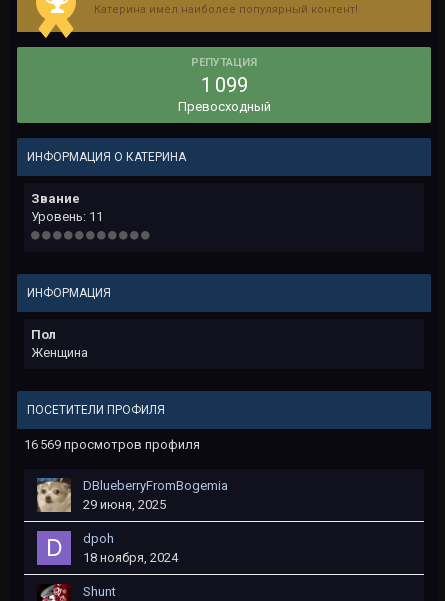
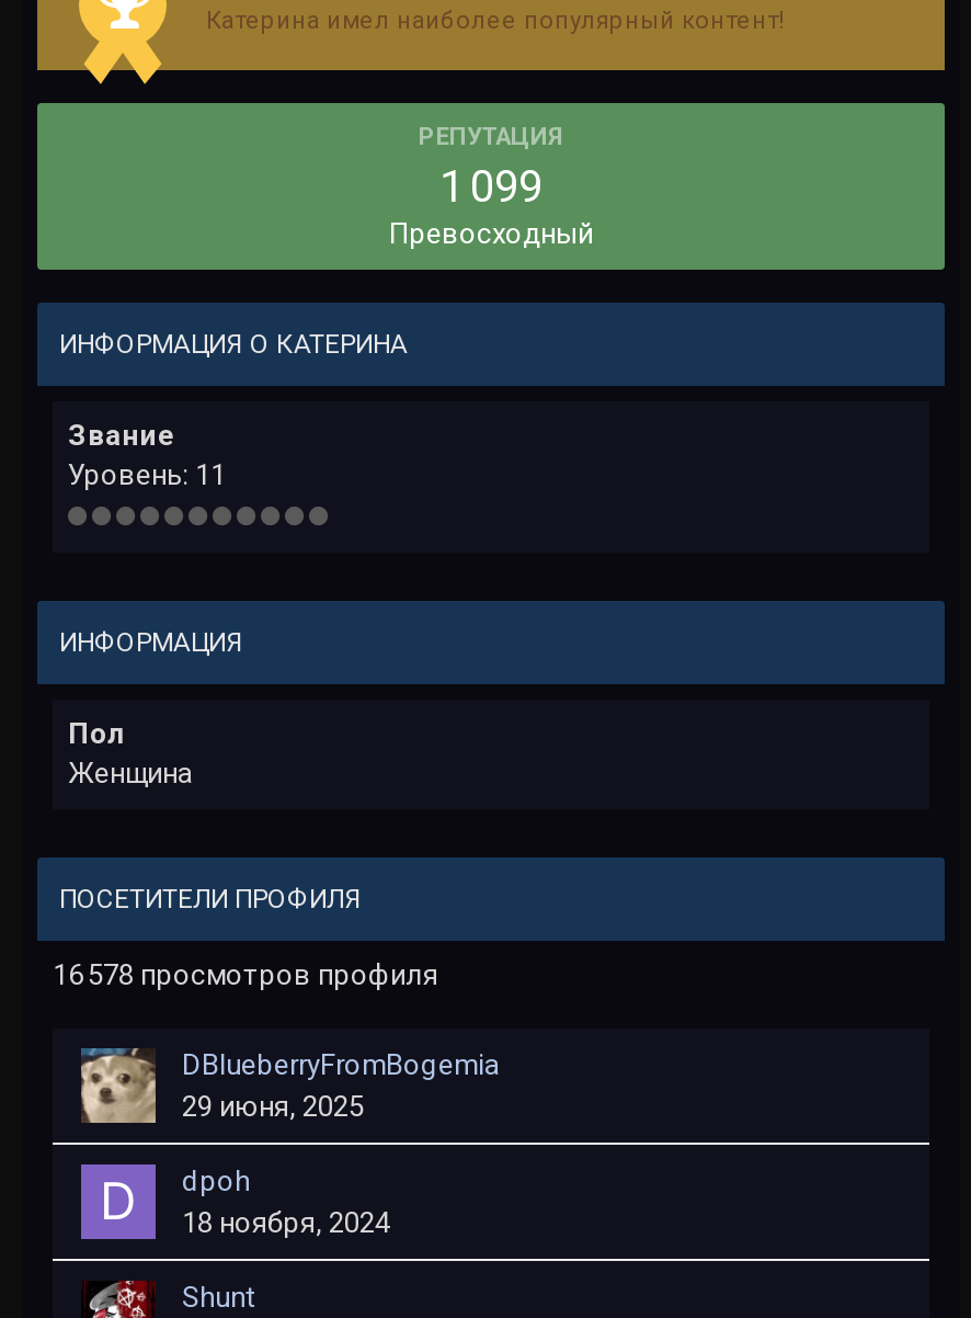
- 16 569 просмотров профиля
+ 16 578 просмотров профиля
